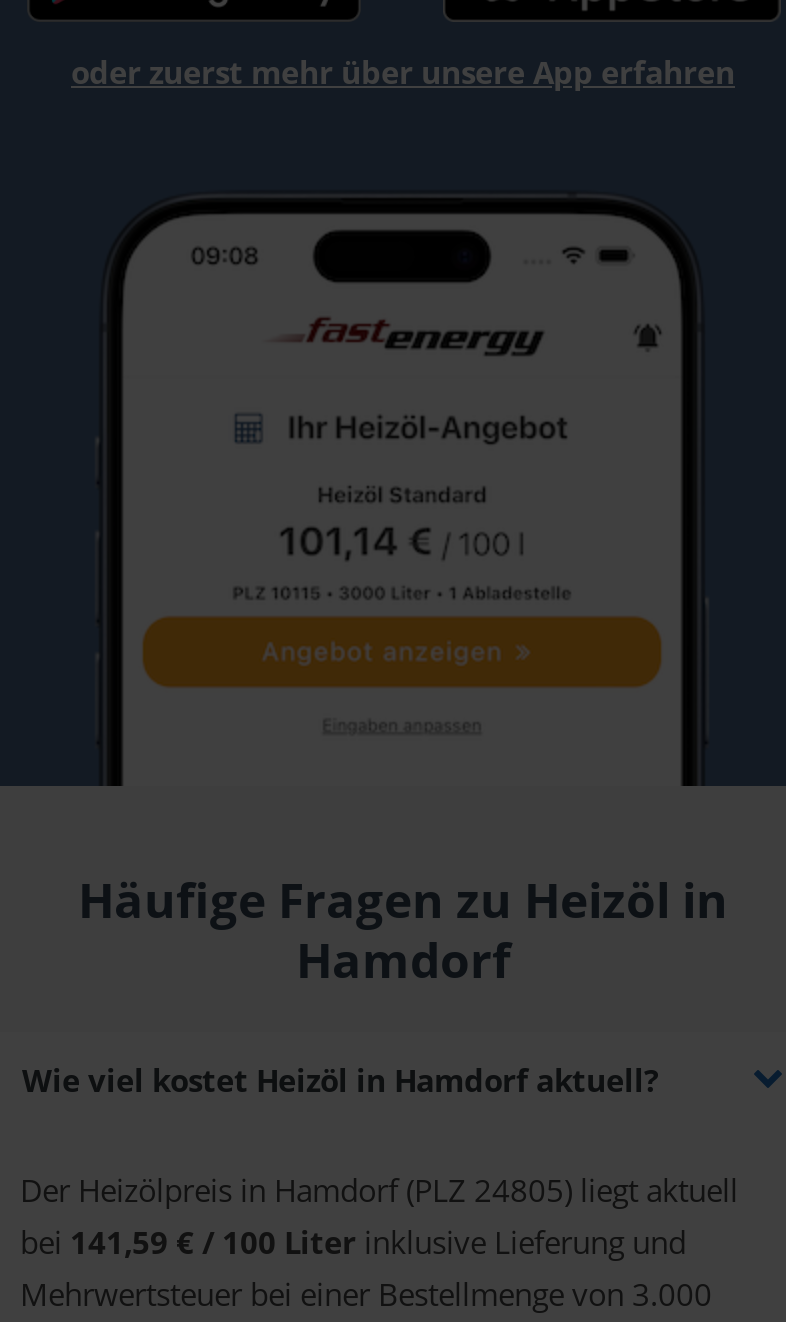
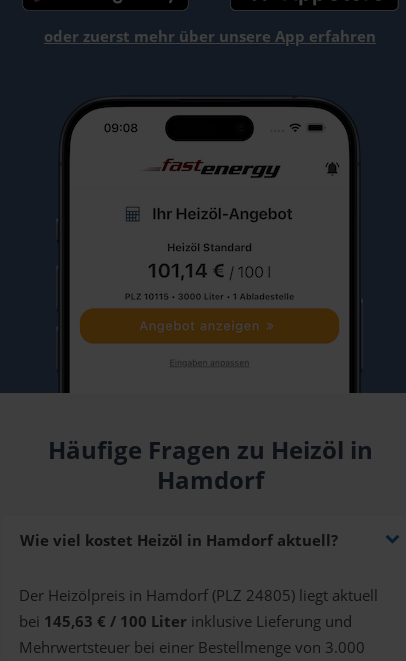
- bei 141,59 € / 100 Liter inklusive Lieferung und
+ bei 145,63 € / 100 Liter inklusive Lieferung und
